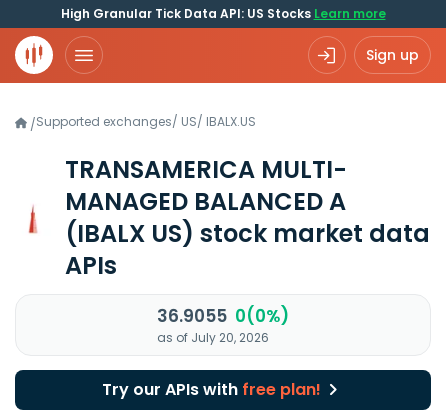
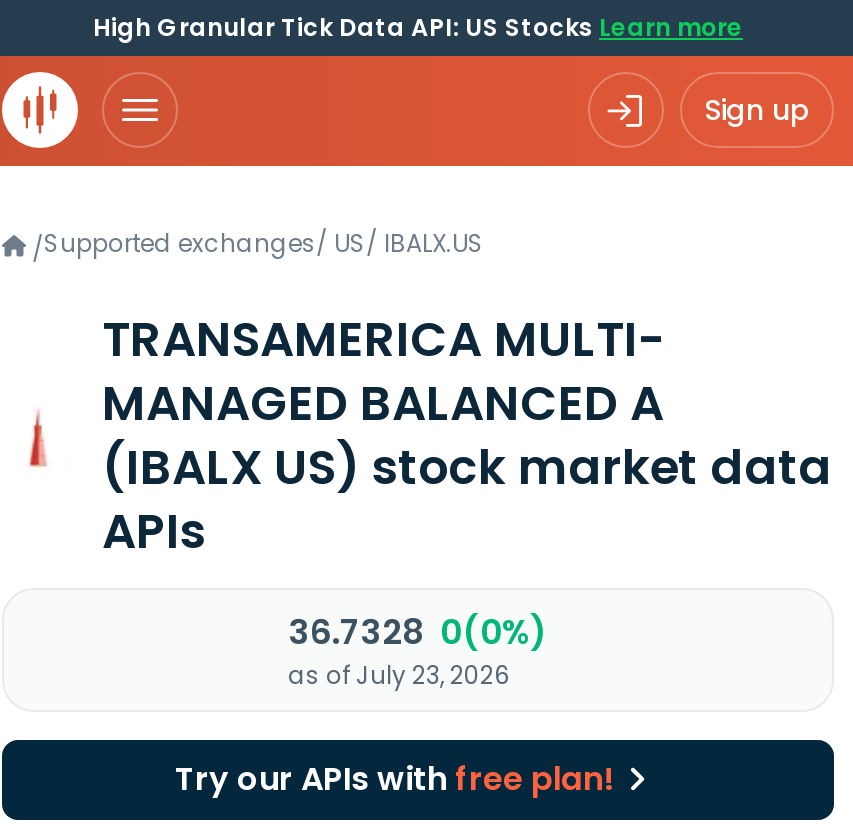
- 36.9055 0(0%)
+ 36.7328 0(0%)

- as of July 20, 2026
+ as of July 23, 2026
